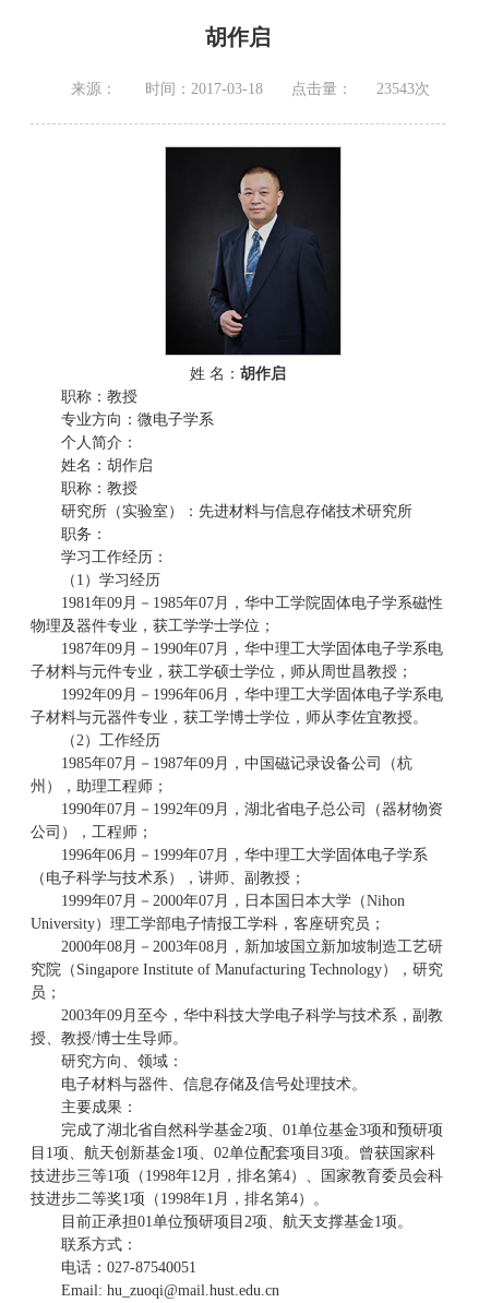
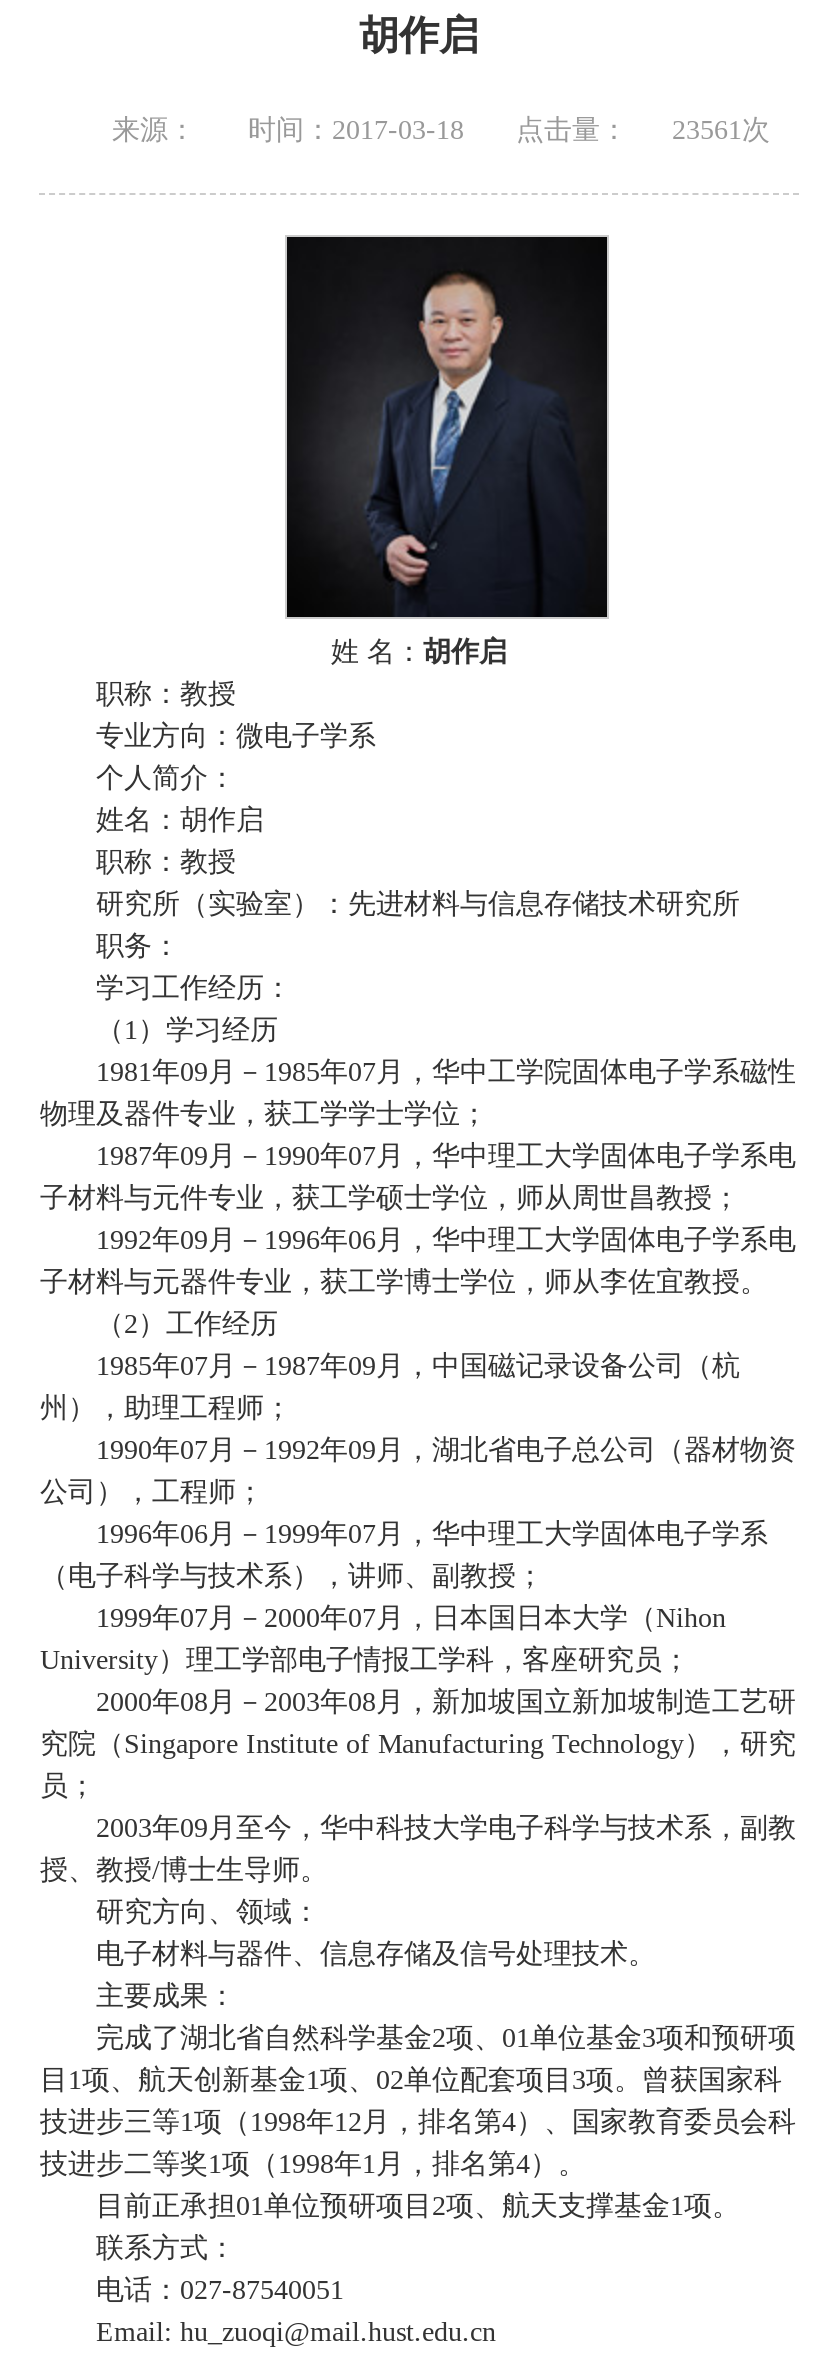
- 来源： 时间：2017-03-18 点击量： 23543次
+ 来源： 时间：2017-03-18 点击量： 23561次
